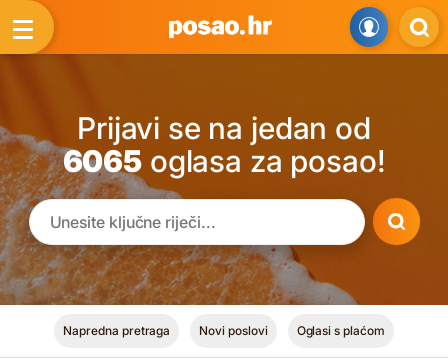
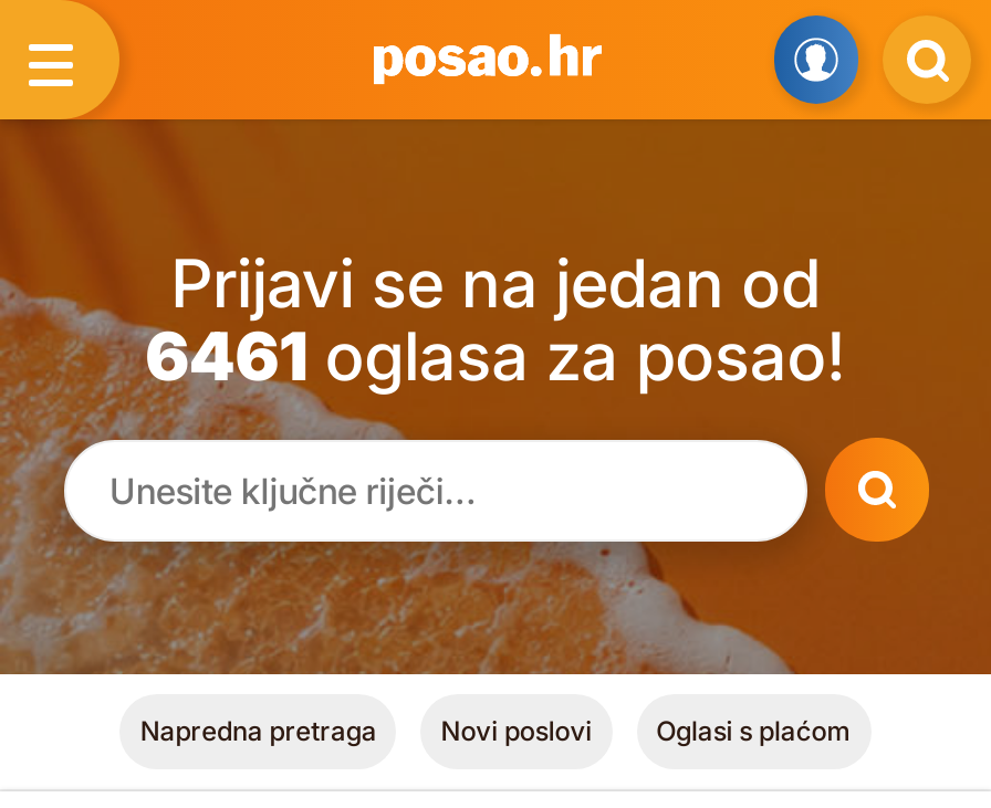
- 6065 oglasa za posao!
+ 6461 oglasa za posao!
